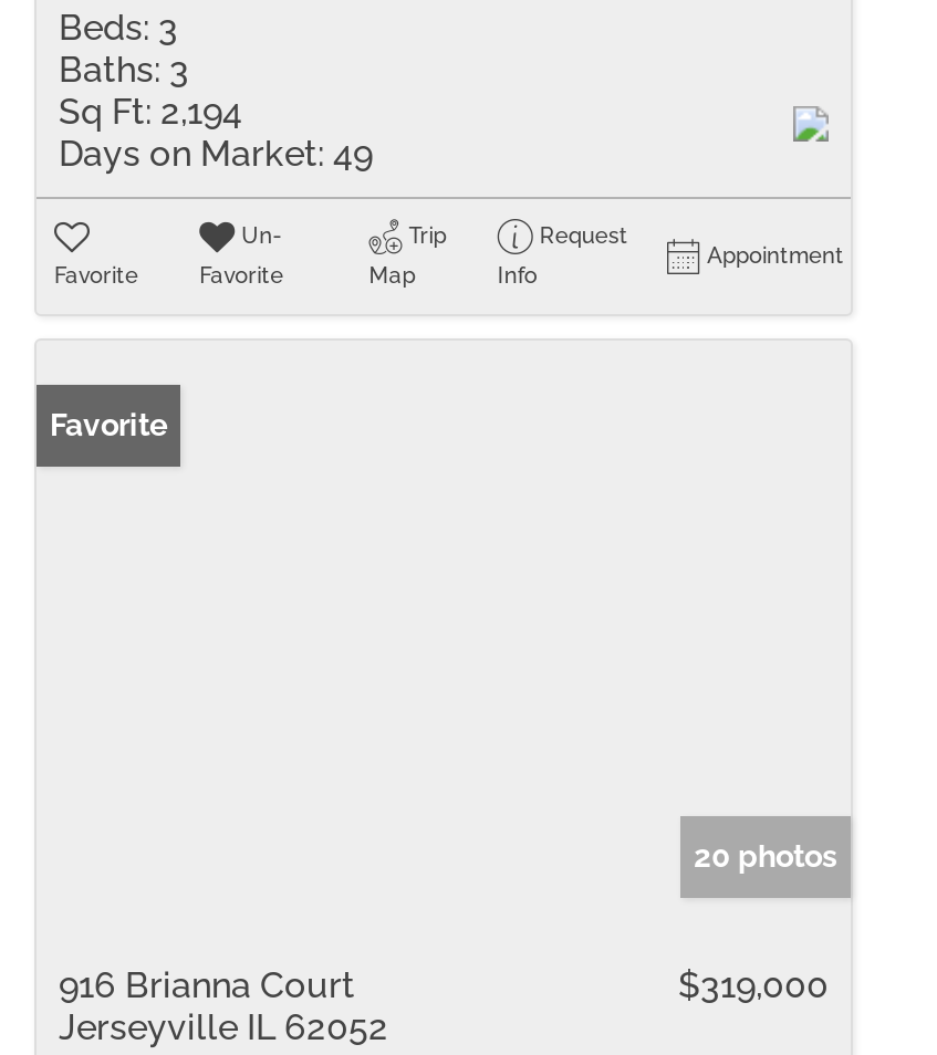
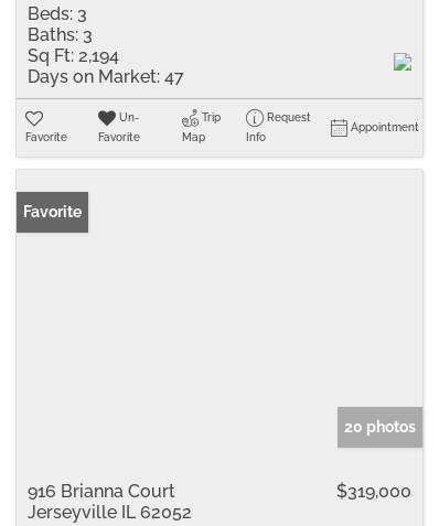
- Days on Market: 49
+ Days on Market: 47
